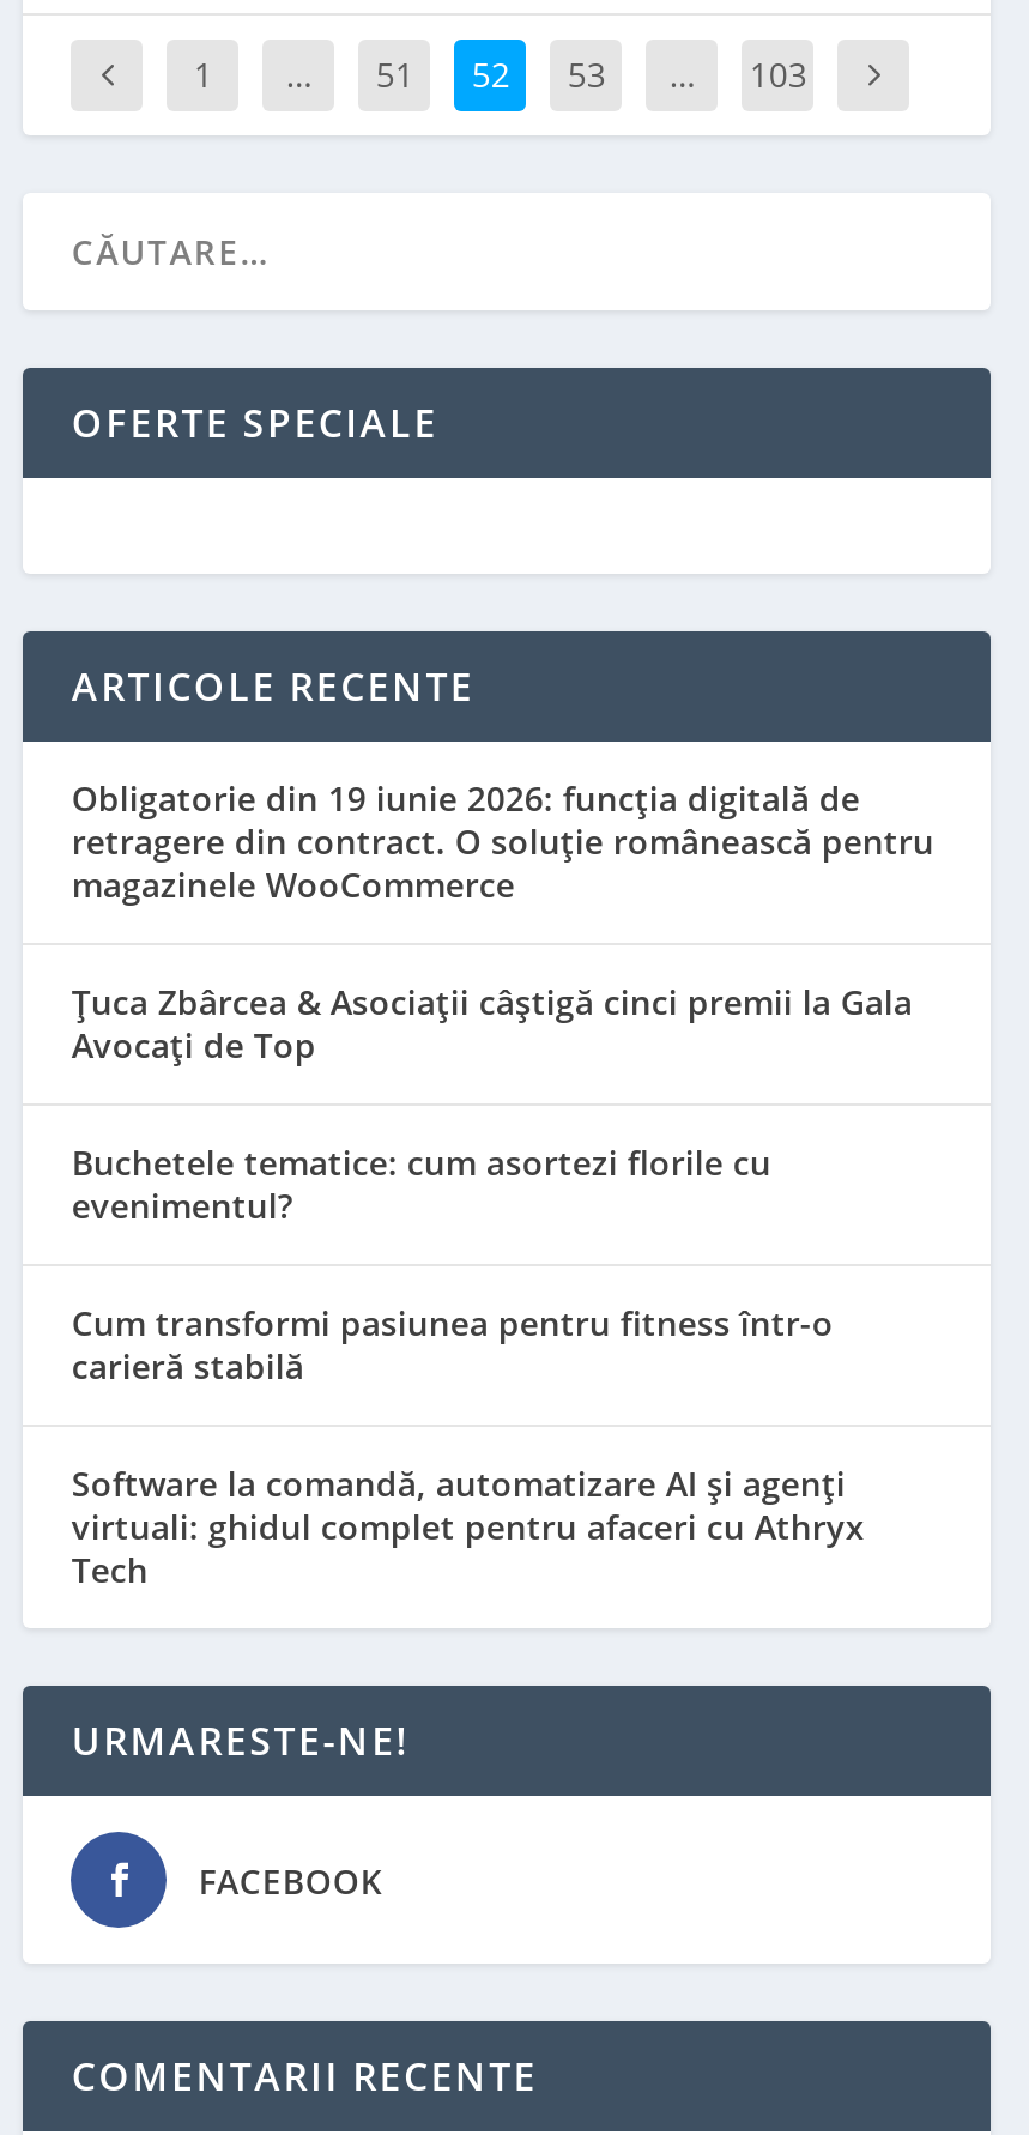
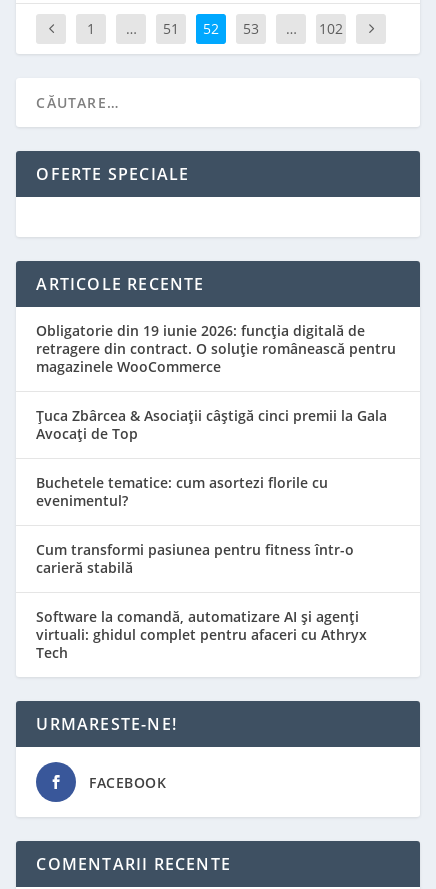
- 103
+ 102
